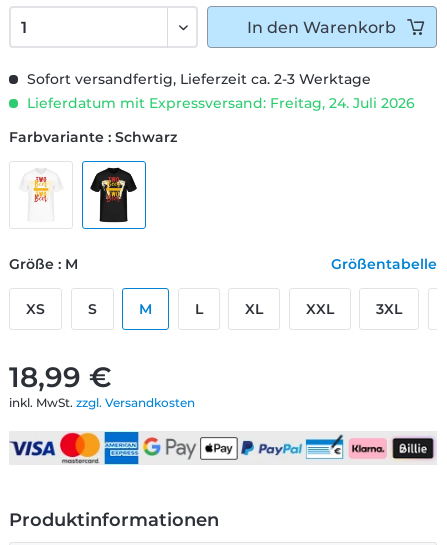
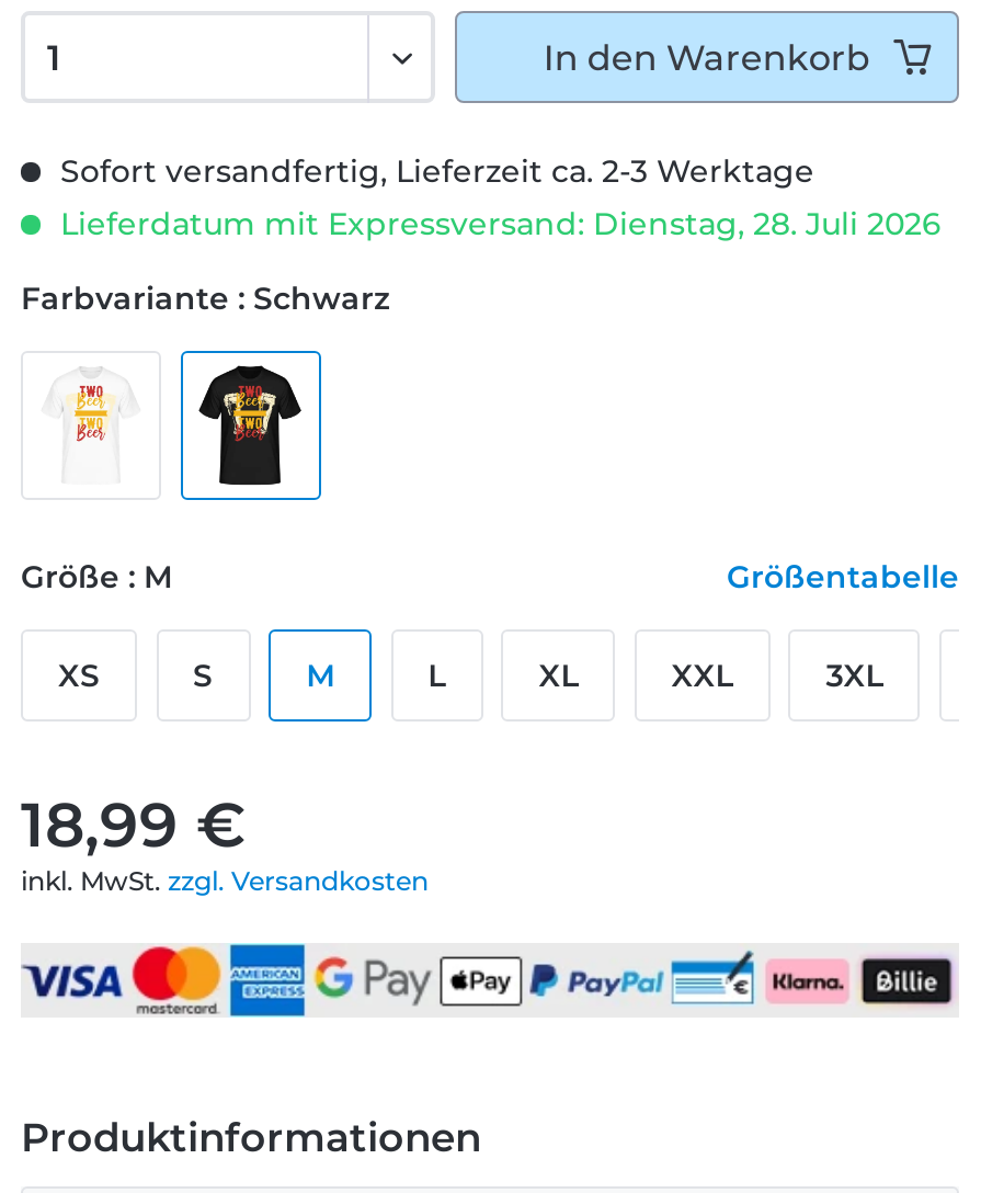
- Lieferdatum mit Expressversand: Freitag, 24. Juli 2026
+ Lieferdatum mit Expressversand: Dienstag, 28. Juli 2026
